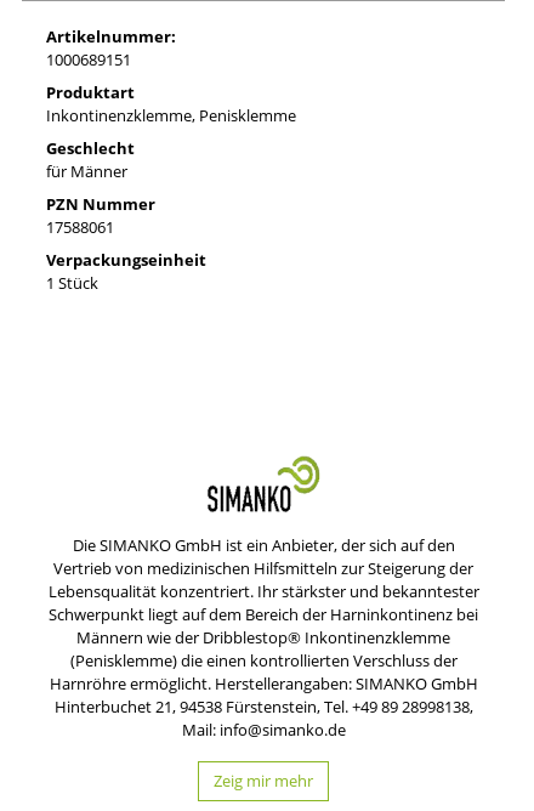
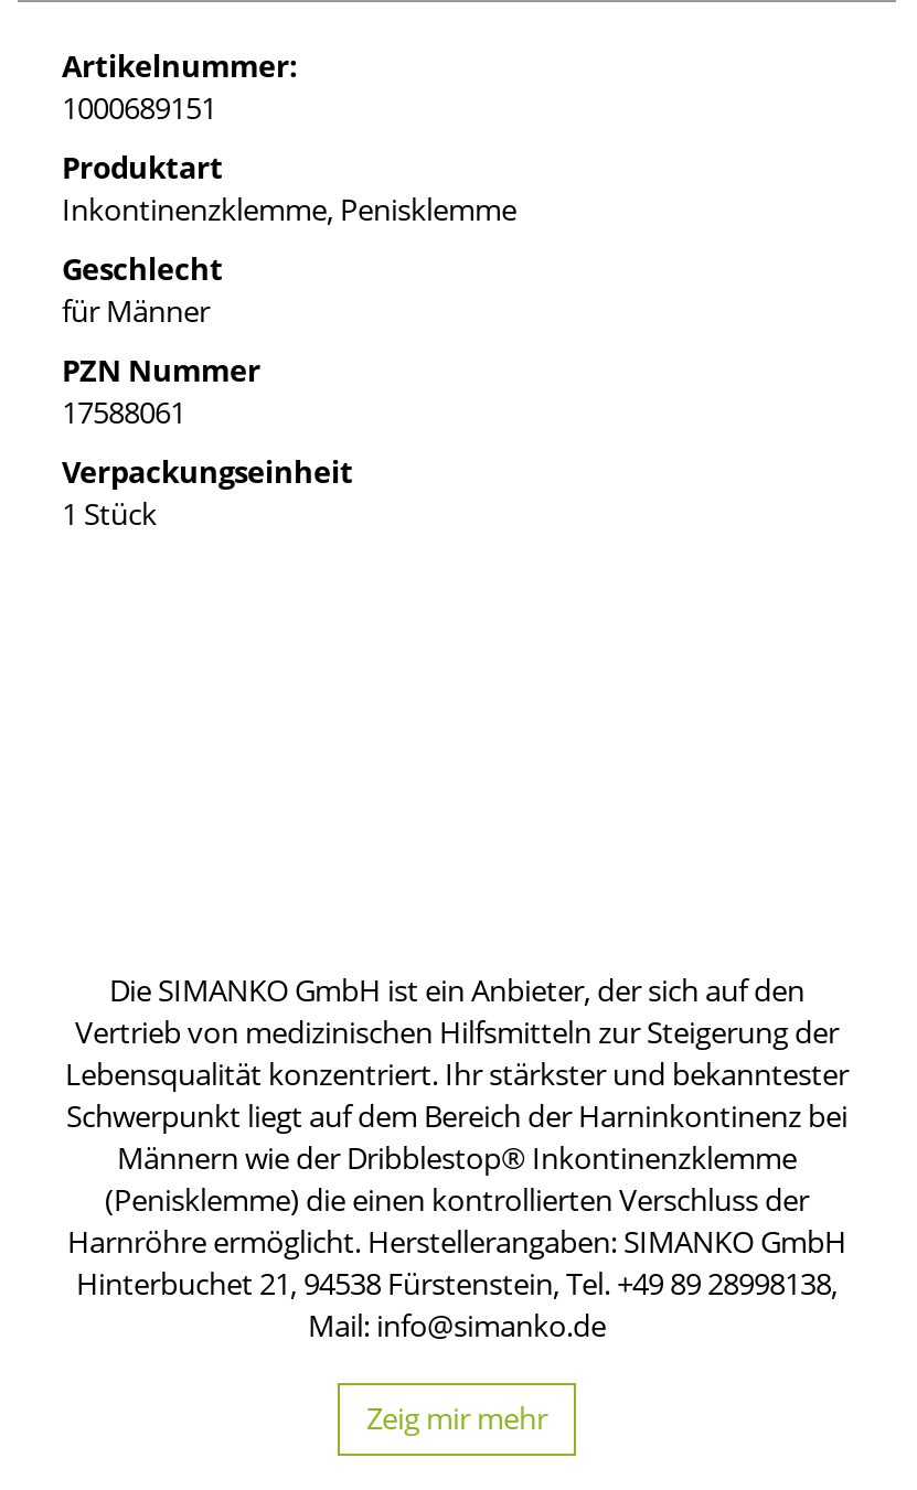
- [image]
